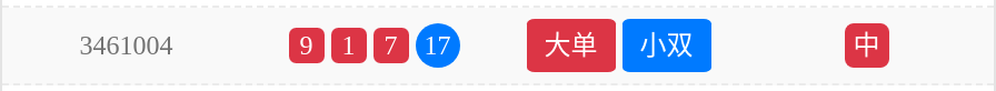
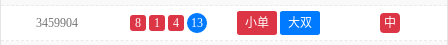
- 3461004
+ 3459904

- 9
+ 8

- 7
+ 4

- 17
+ 13

- 大单
+ 小单

- 小双
+ 大双
